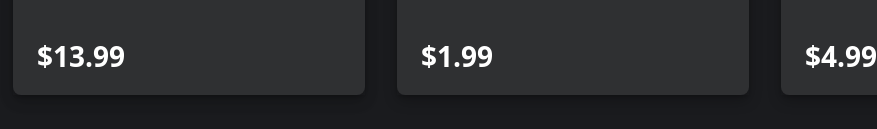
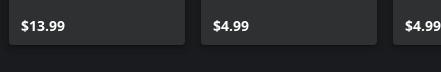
- $1.99
+ $4.99
